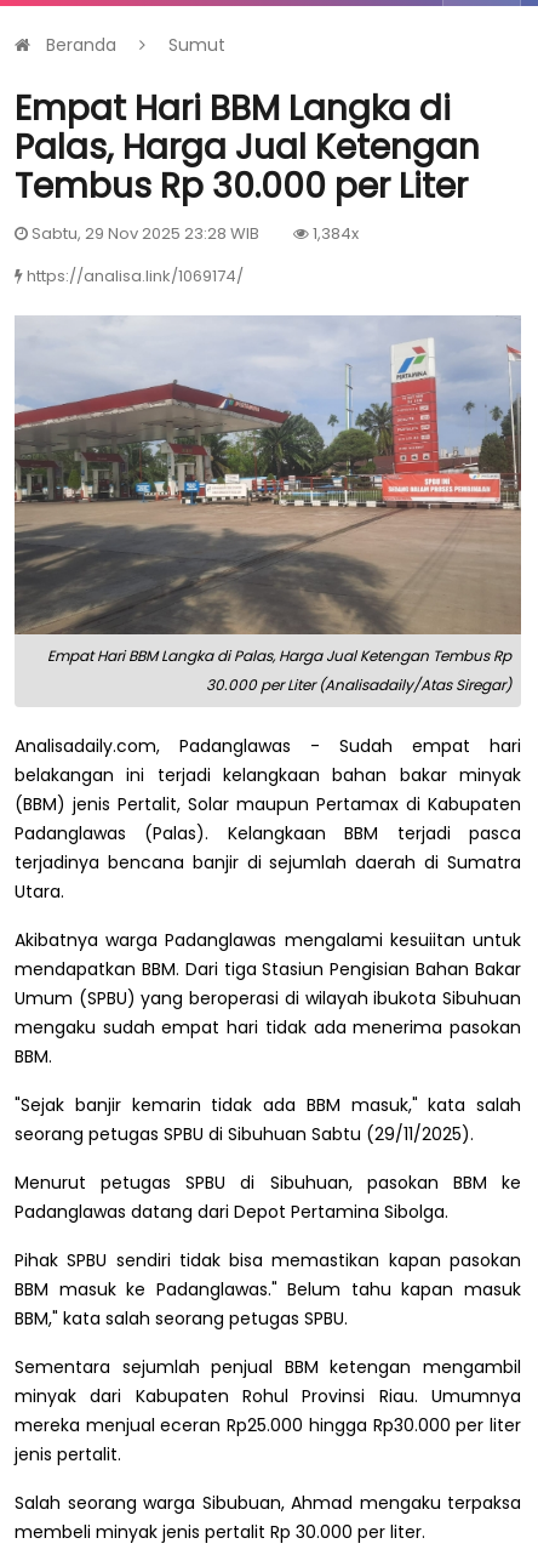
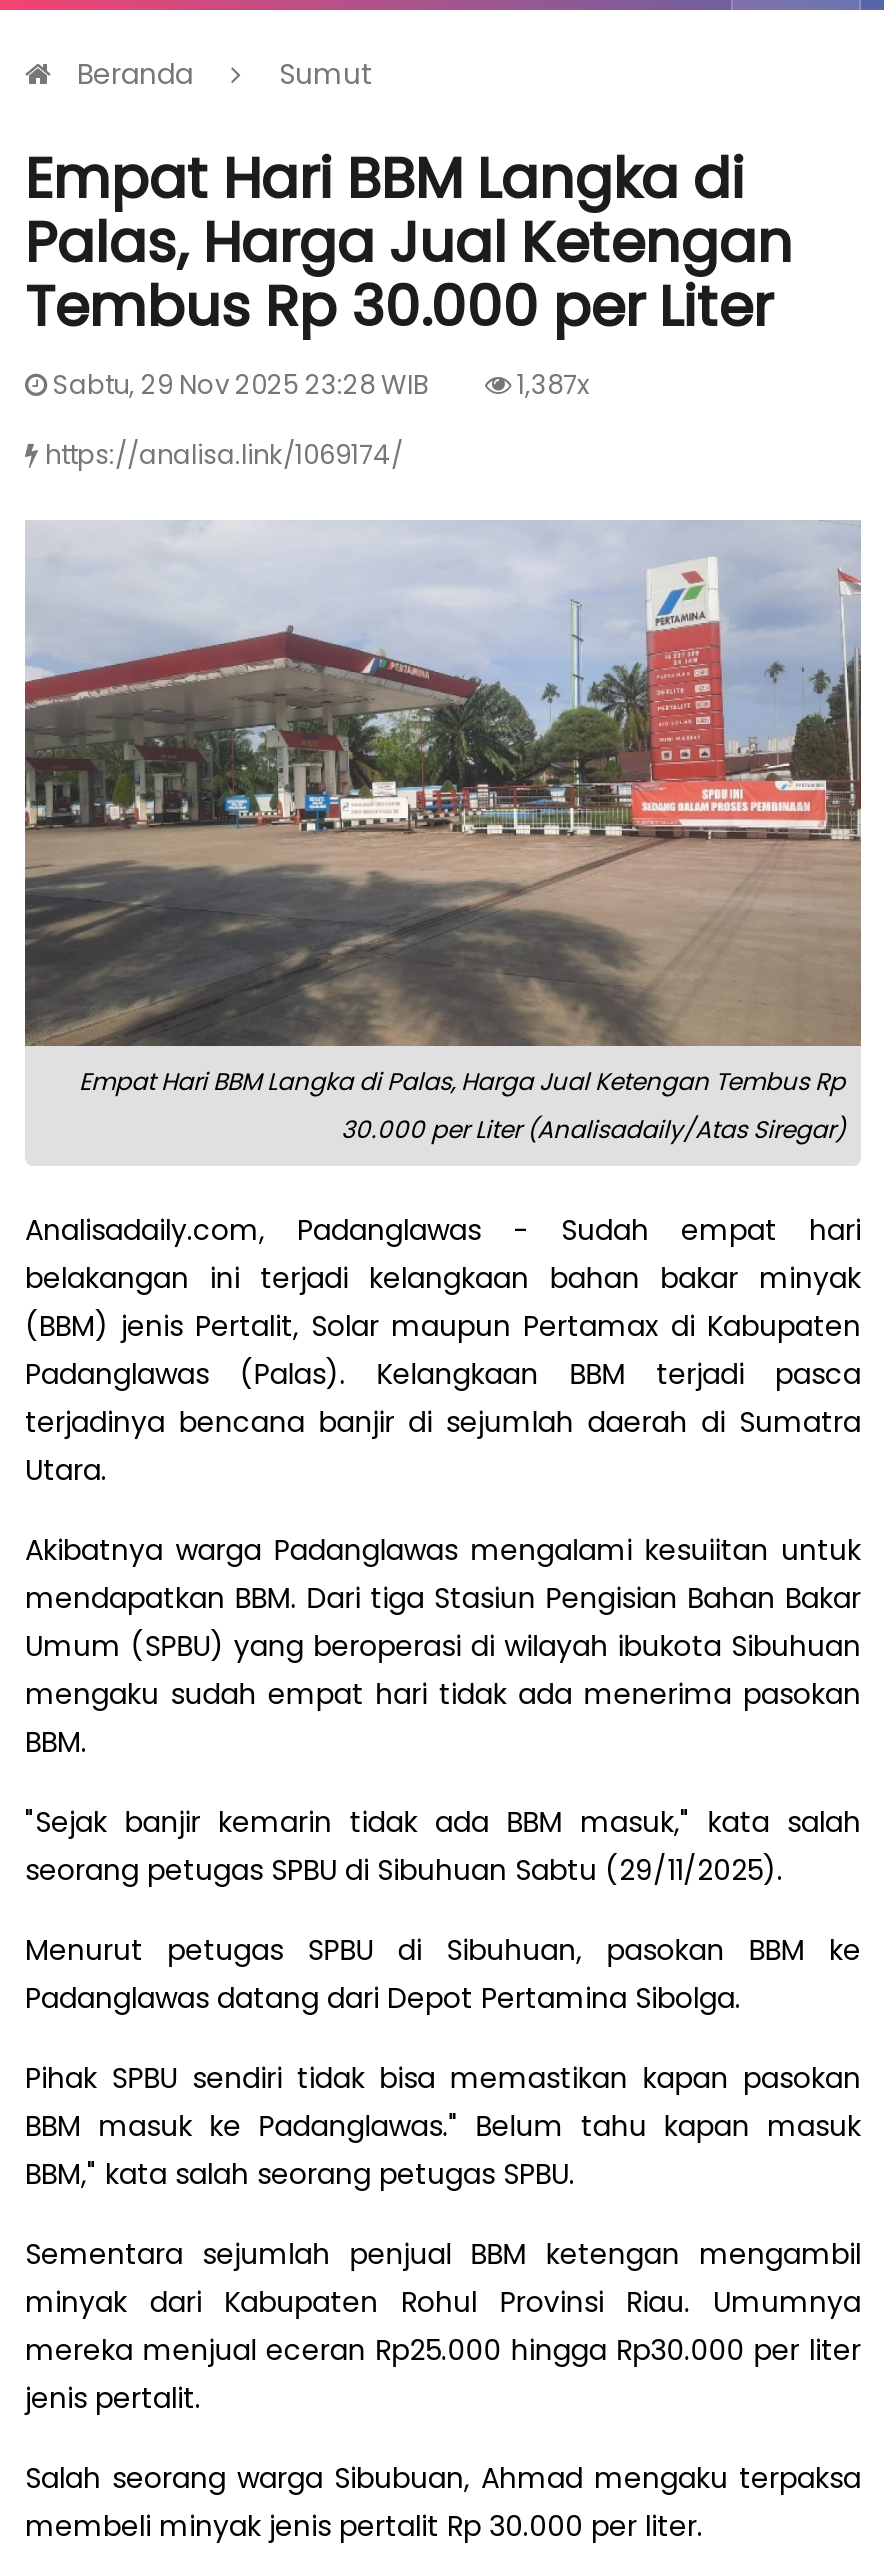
- 1,384x
+ 1,387x
